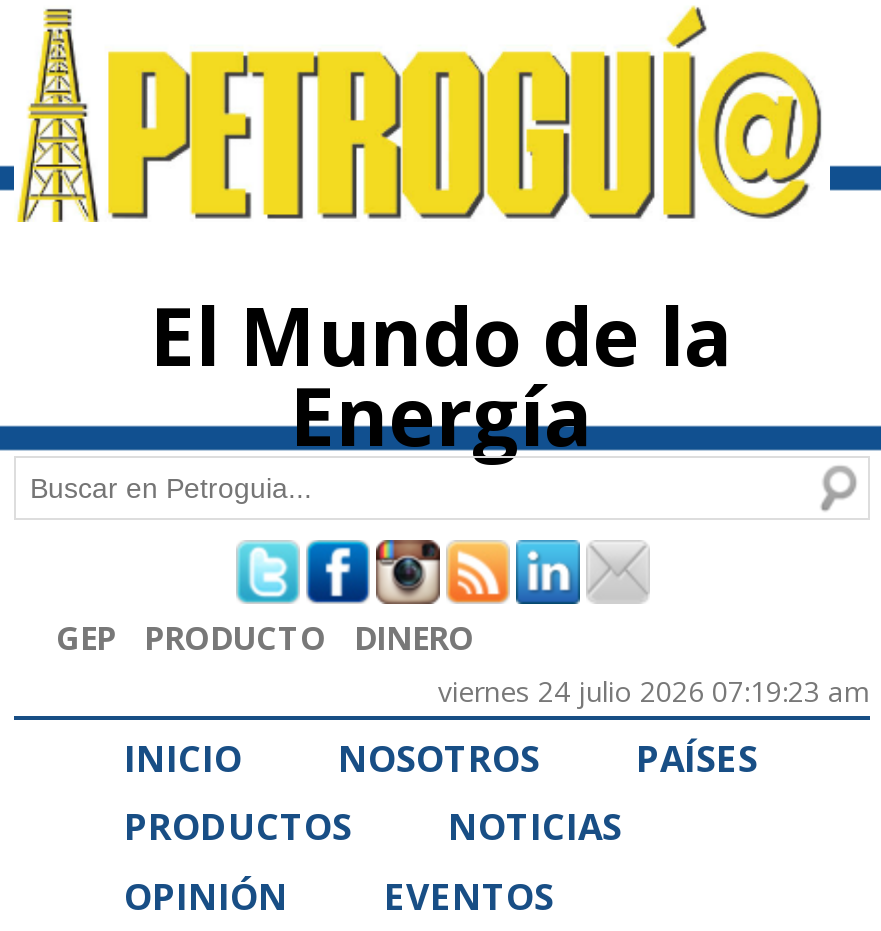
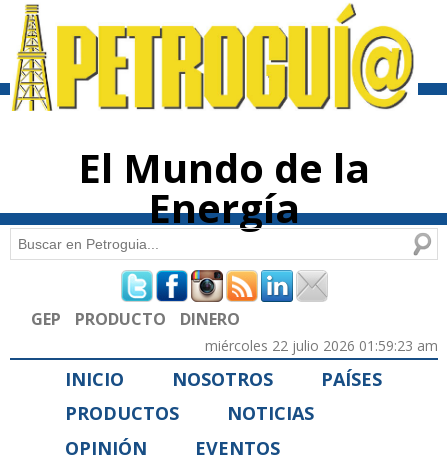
- viernes 24 julio 2026 07:19:23 am
+ miércoles 22 julio 2026 01:59:23 am
